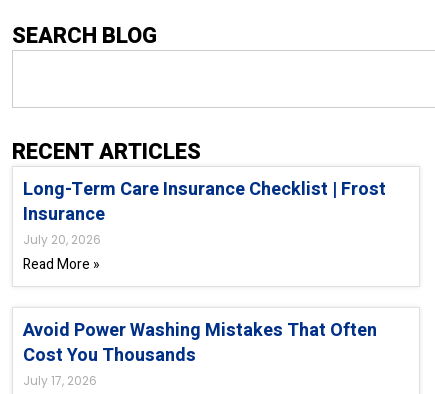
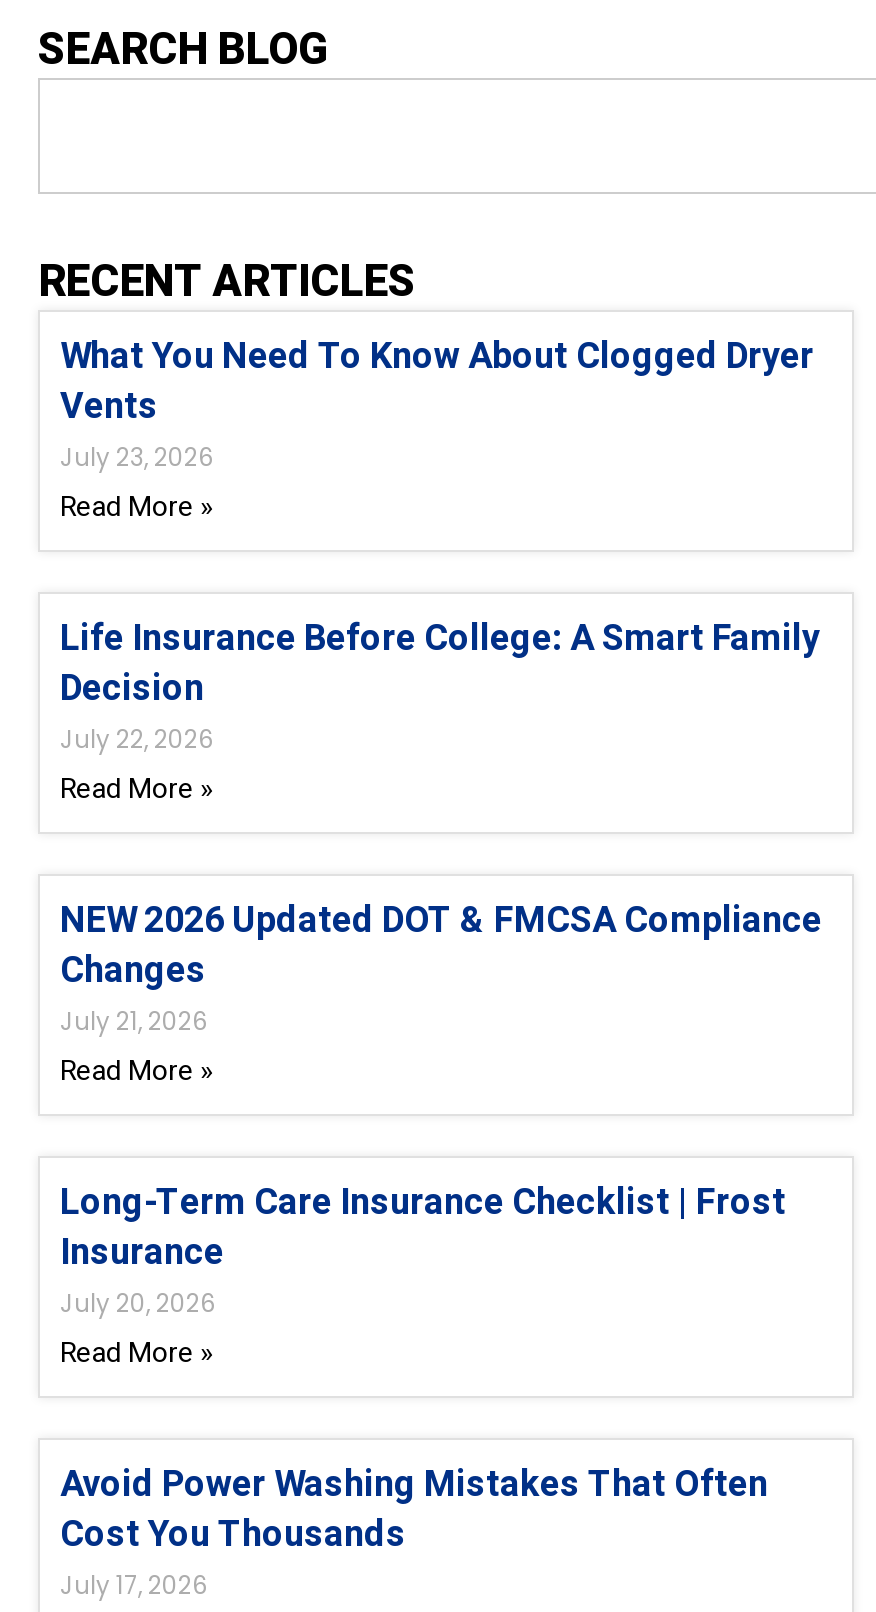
+ What You Need To Know About Clogged Dryer
+ Vents
+ July 23, 2026
+ Read More »
+ Life Insurance Before College: A Smart Family
+ Decision
+ July 22, 2026
+ Read More »
+ NEW 2026 Updated DOT & FMCSA Compliance
+ Changes
+ July 21, 2026
+ Read More »
